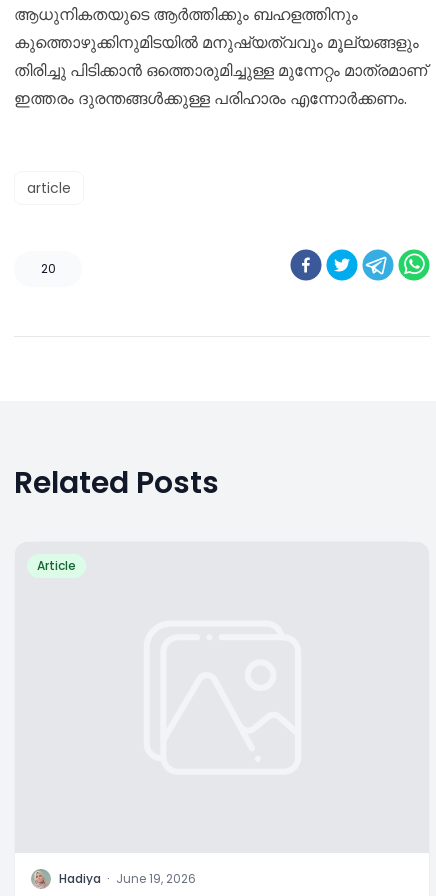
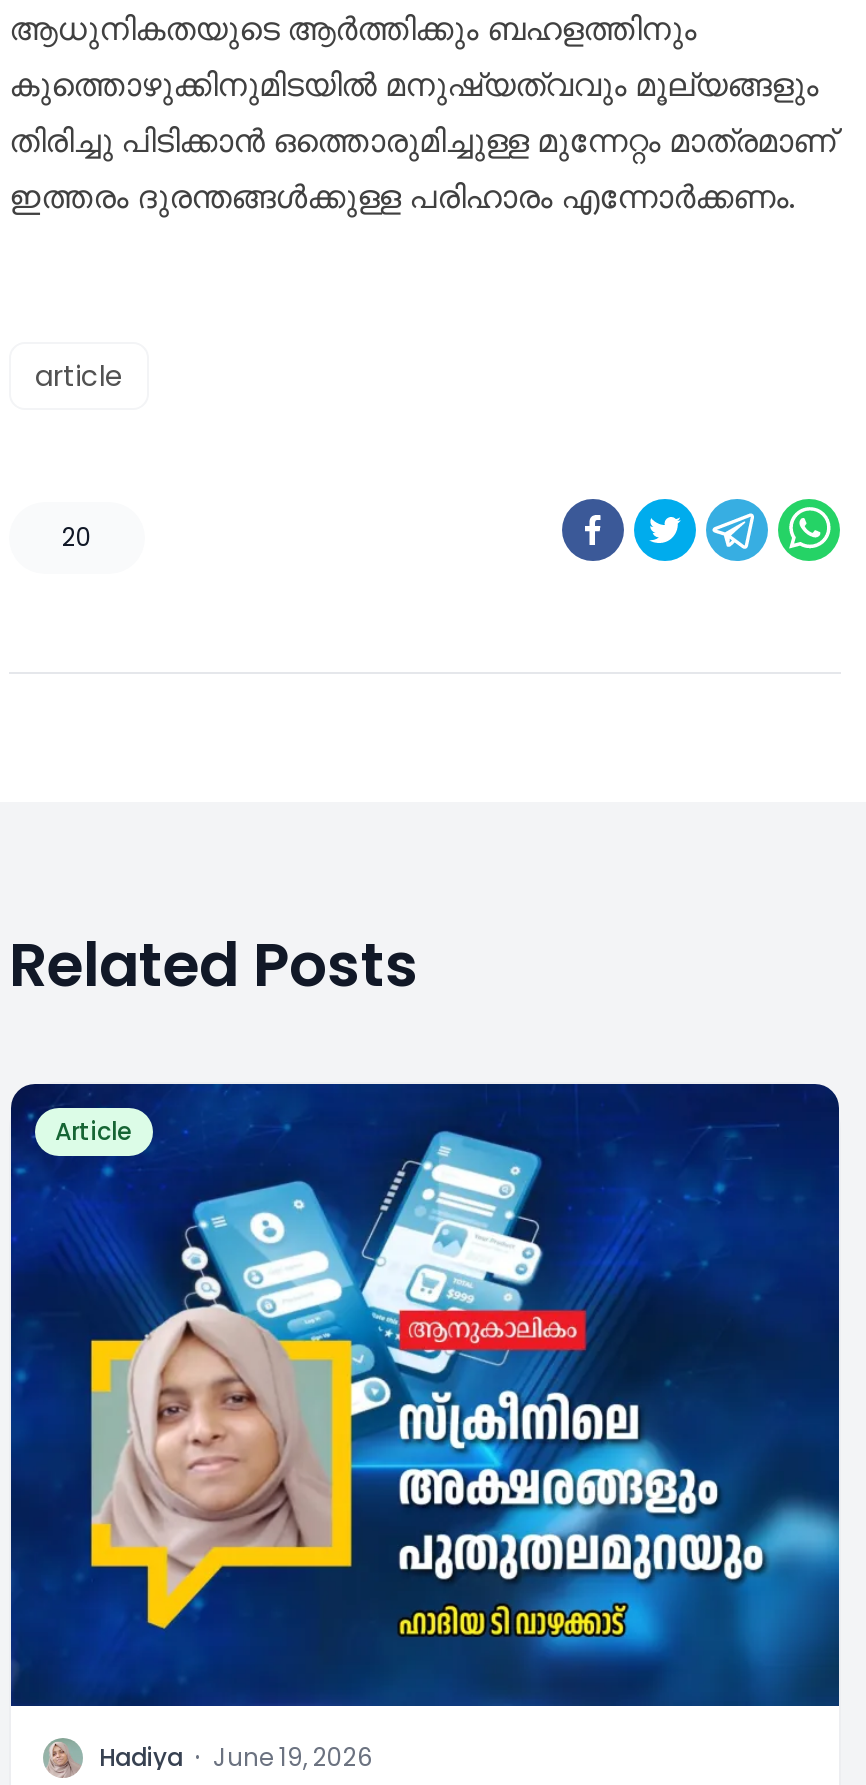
+ [image]
